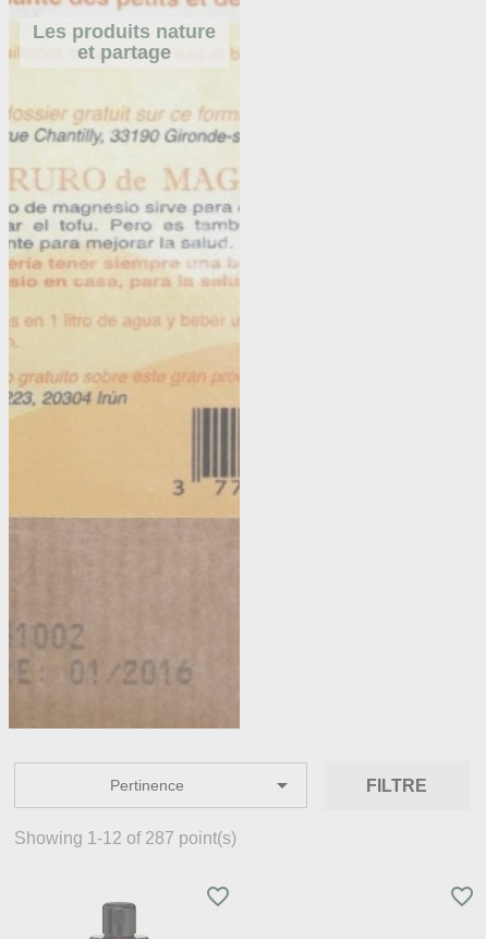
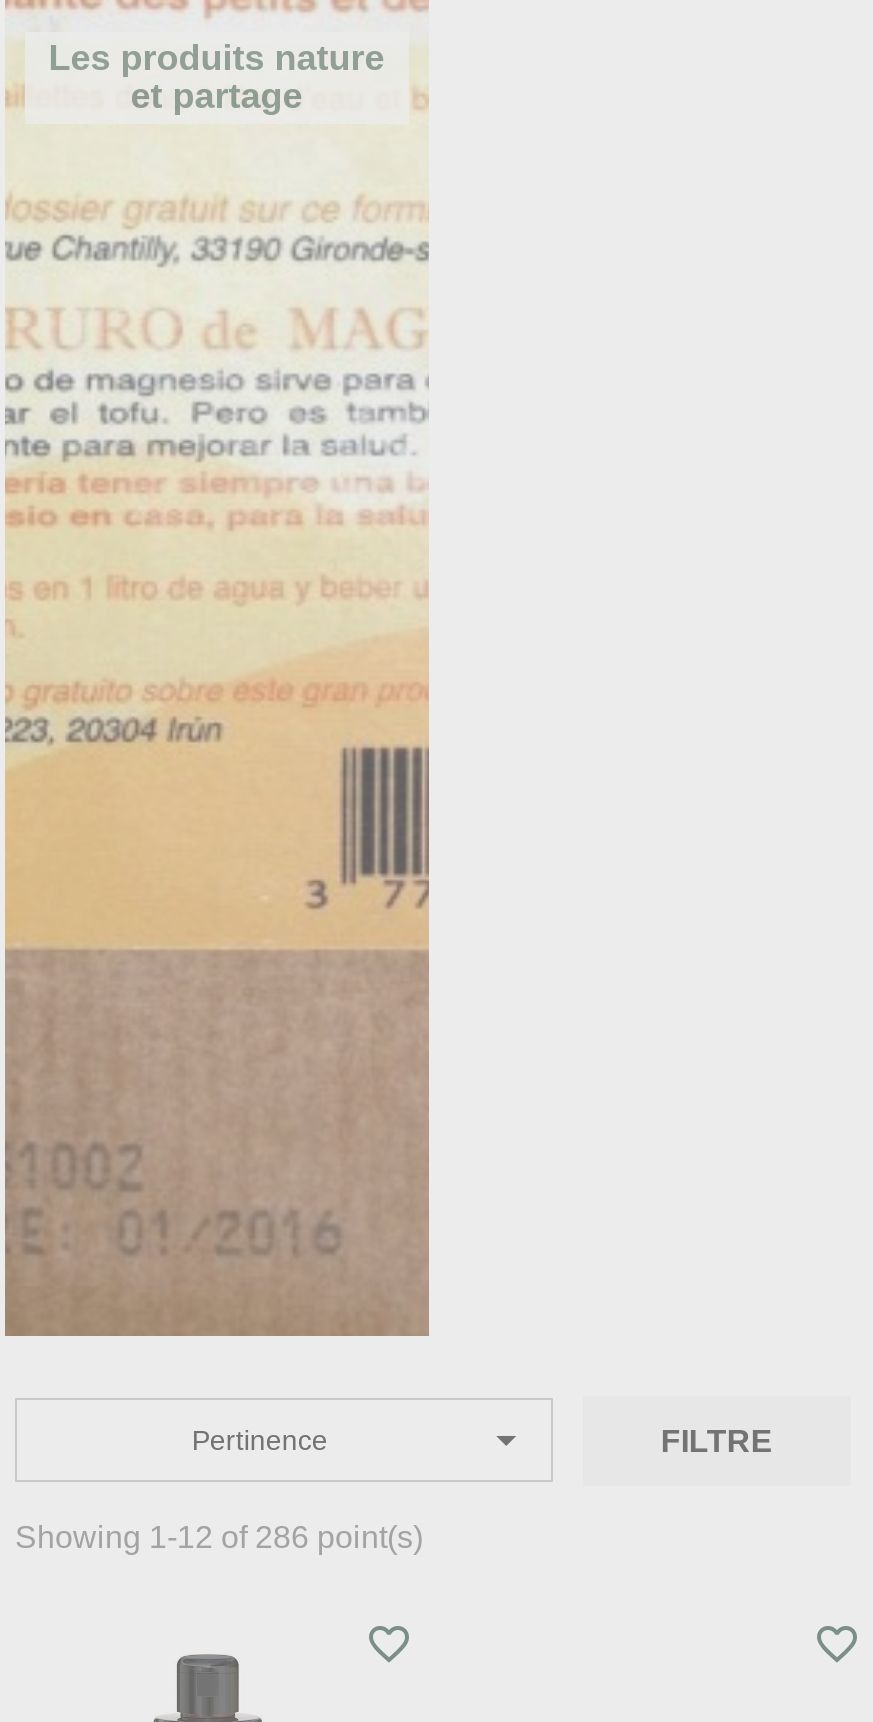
- Showing 1-12 of 287 point(s)
+ Showing 1-12 of 286 point(s)
